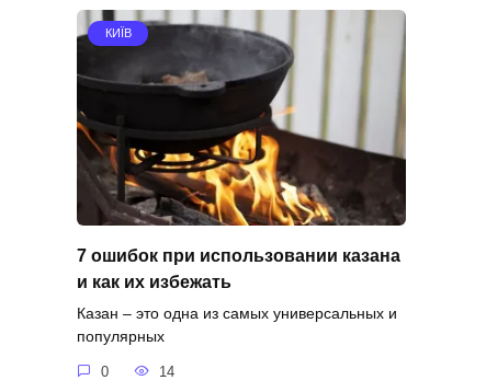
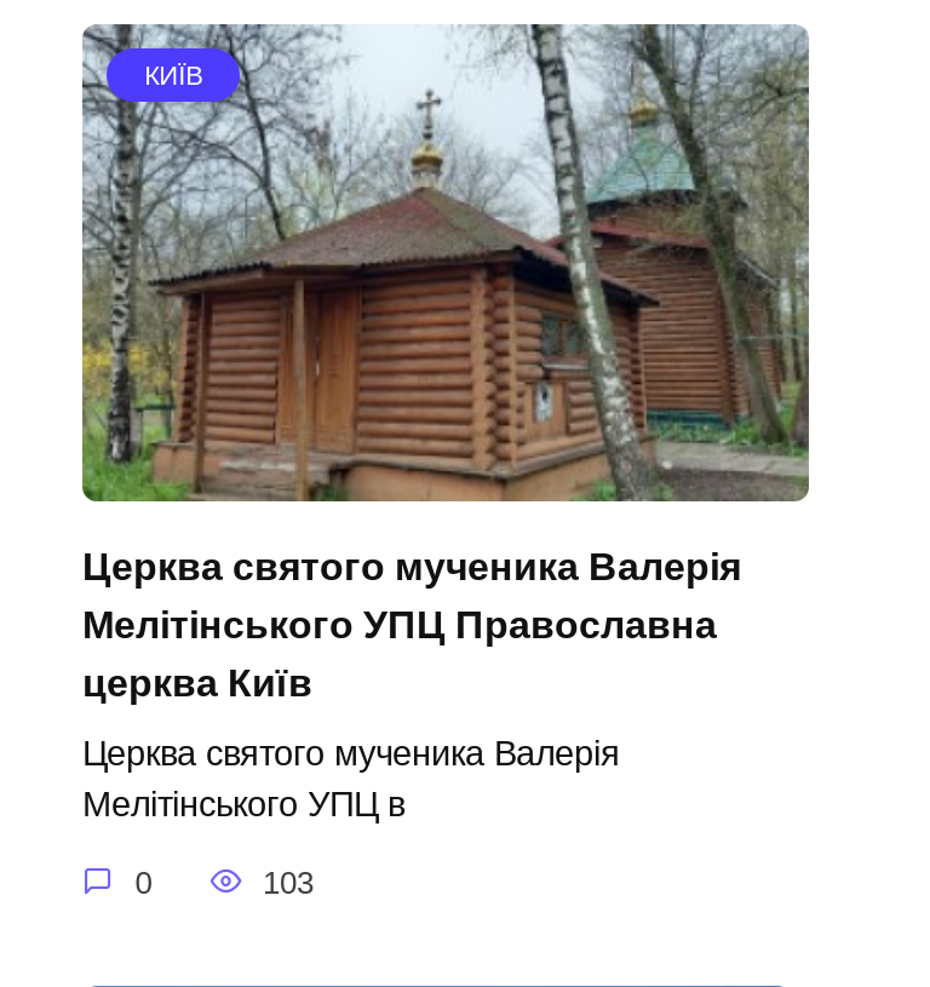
- [image]
- 7 ошибок при использовании казана
- и как их избежать
+ [image]
+ Церква святого мученика Валерія
+ Мелітінського УПЦ Православна
+ церква Київ

- Казан – это одна из самых универсальных и
- популярных
+ Церква святого мученика Валерія
+ Мелітінського УПЦ в

- 14
+ 103
